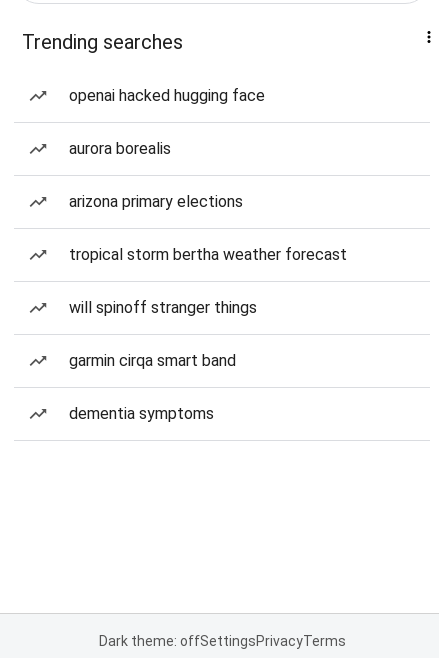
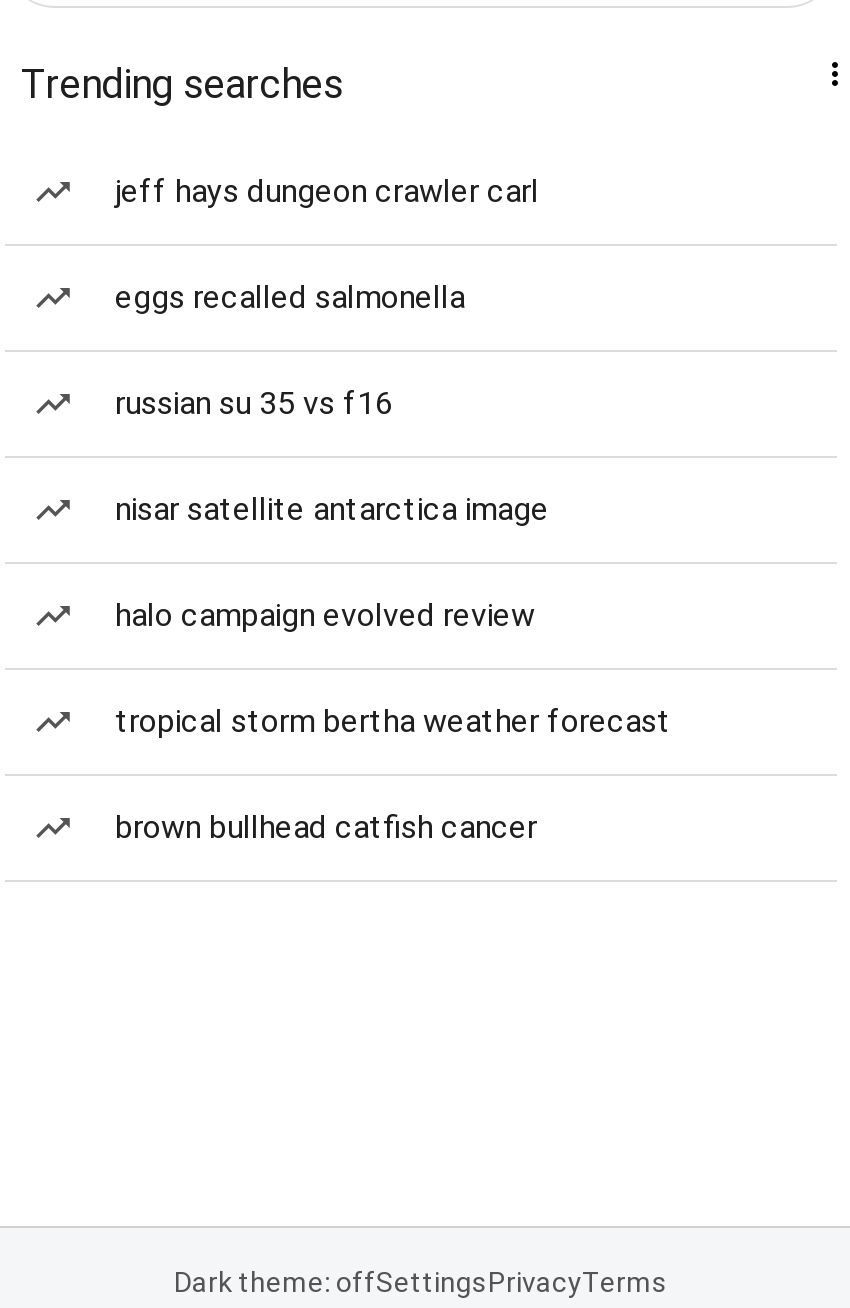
- openai hacked hugging face
- aurora borealis
- arizona primary elections
+ jeff hays dungeon crawler carl
+ eggs recalled salmonella
+ russian su 35 vs f16
+ nisar satellite antarctica image
+ halo campaign evolved review

moved down: tropical storm bertha weather forecast

- will spinoff stranger things
- garmin cirqa smart band
- dementia symptoms
+ brown bullhead catfish cancer
